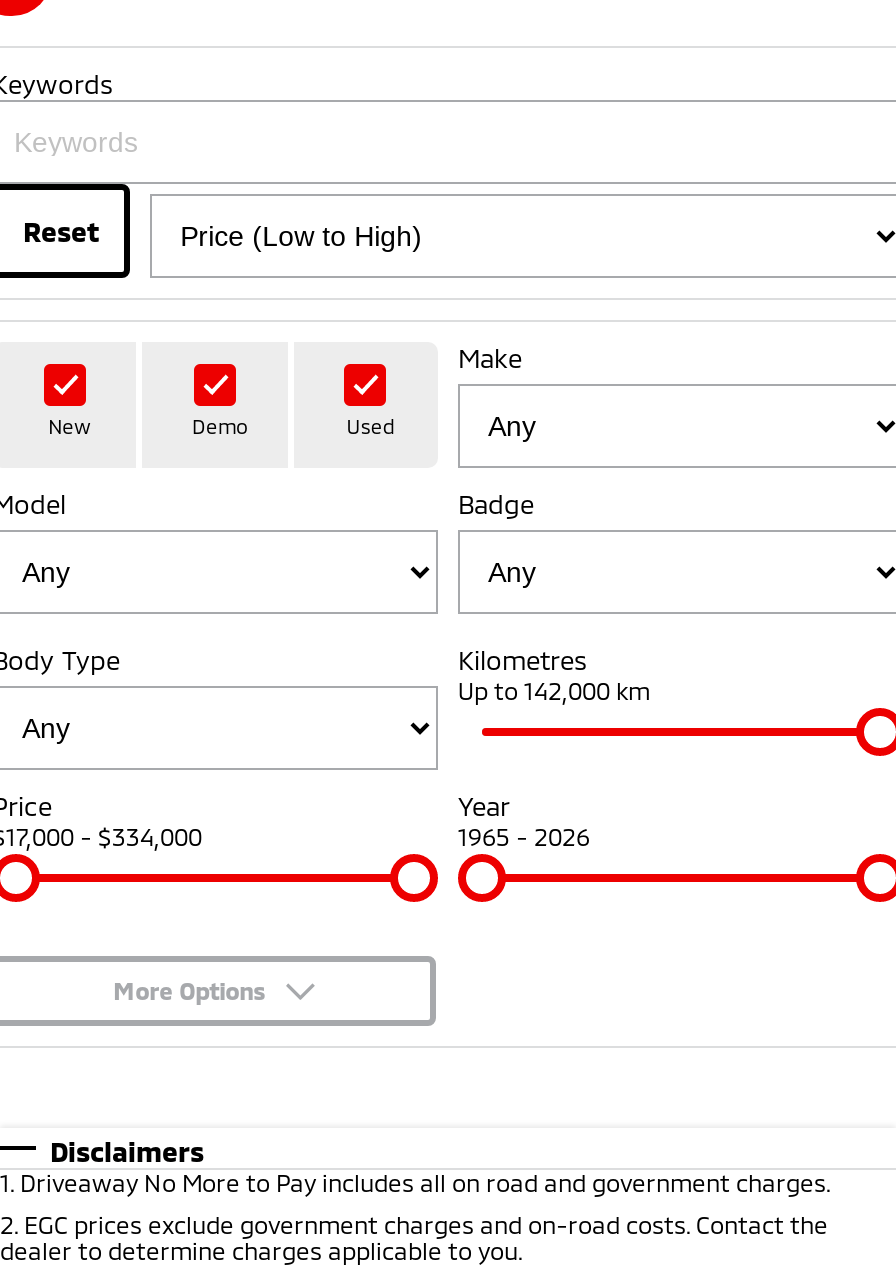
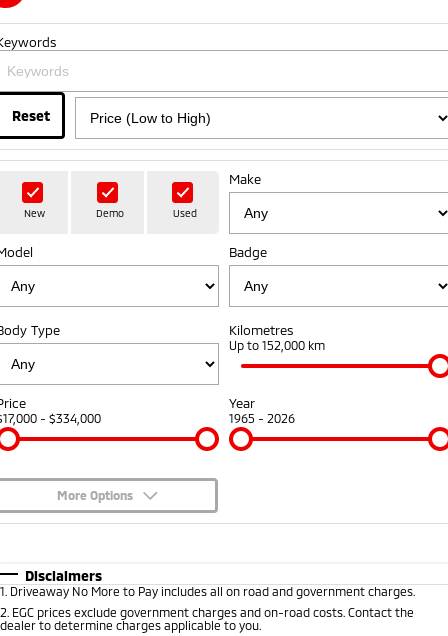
- Up to 142,000 km
+ Up to 152,000 km
